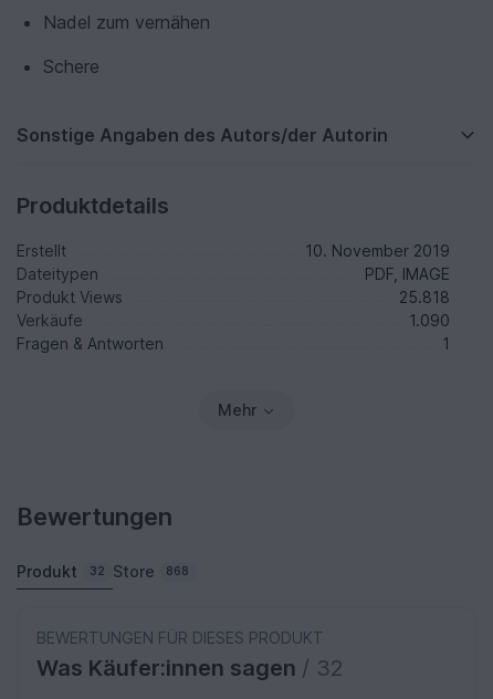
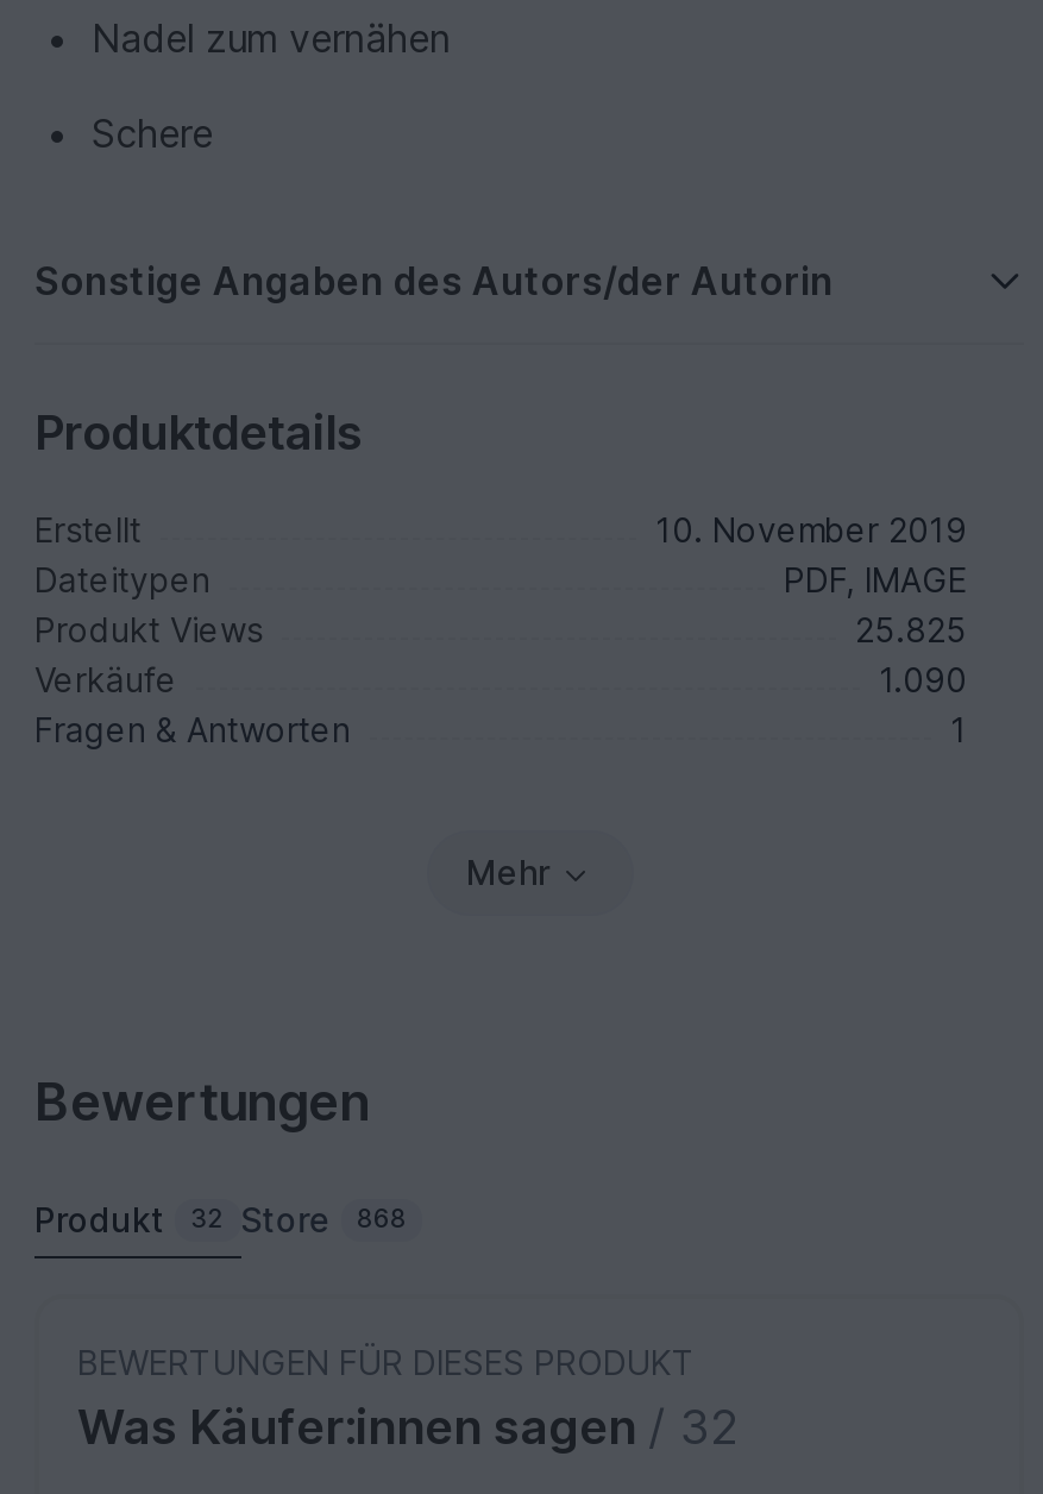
- 25.818
+ 25.825
